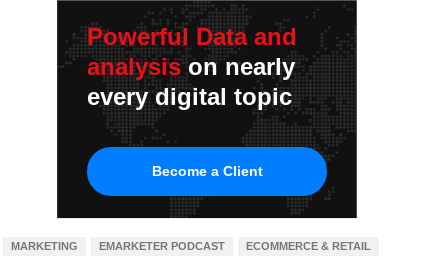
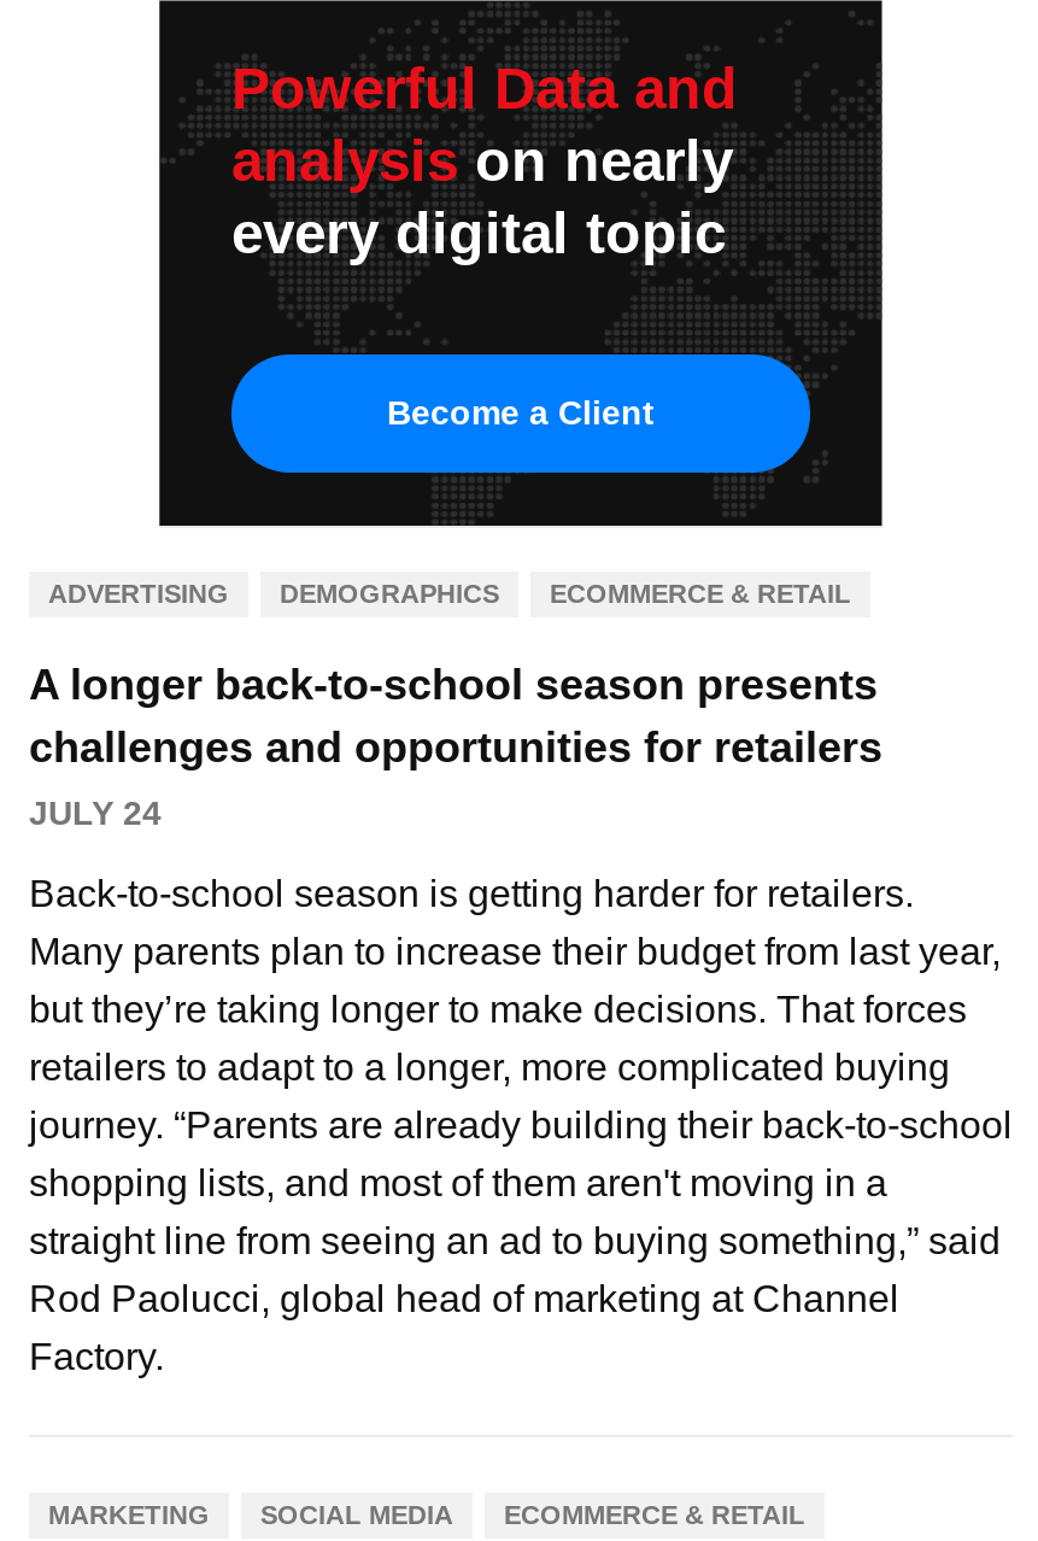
+ ADVERTISING
+ DEMOGRAPHICS
+ ECOMMERCE & RETAIL
+ A longer back-to-school season presents
+ challenges and opportunities for retailers
+ JULY 24
+ Back-to-school season is getting harder for retailers.
+ Many parents plan to increase their budget from last year,
+ but they’re taking longer to make decisions. That forces
+ retailers to adapt to a longer, more complicated buying
+ journey. “Parents are already building their back-to-school
+ shopping lists, and most of them aren't moving in a
+ straight line from seeing an ad to buying something,” said
+ Rod Paolucci, global head of marketing at Channel
+ Factory.

- EMARKETER PODCAST
+ SOCIAL MEDIA
